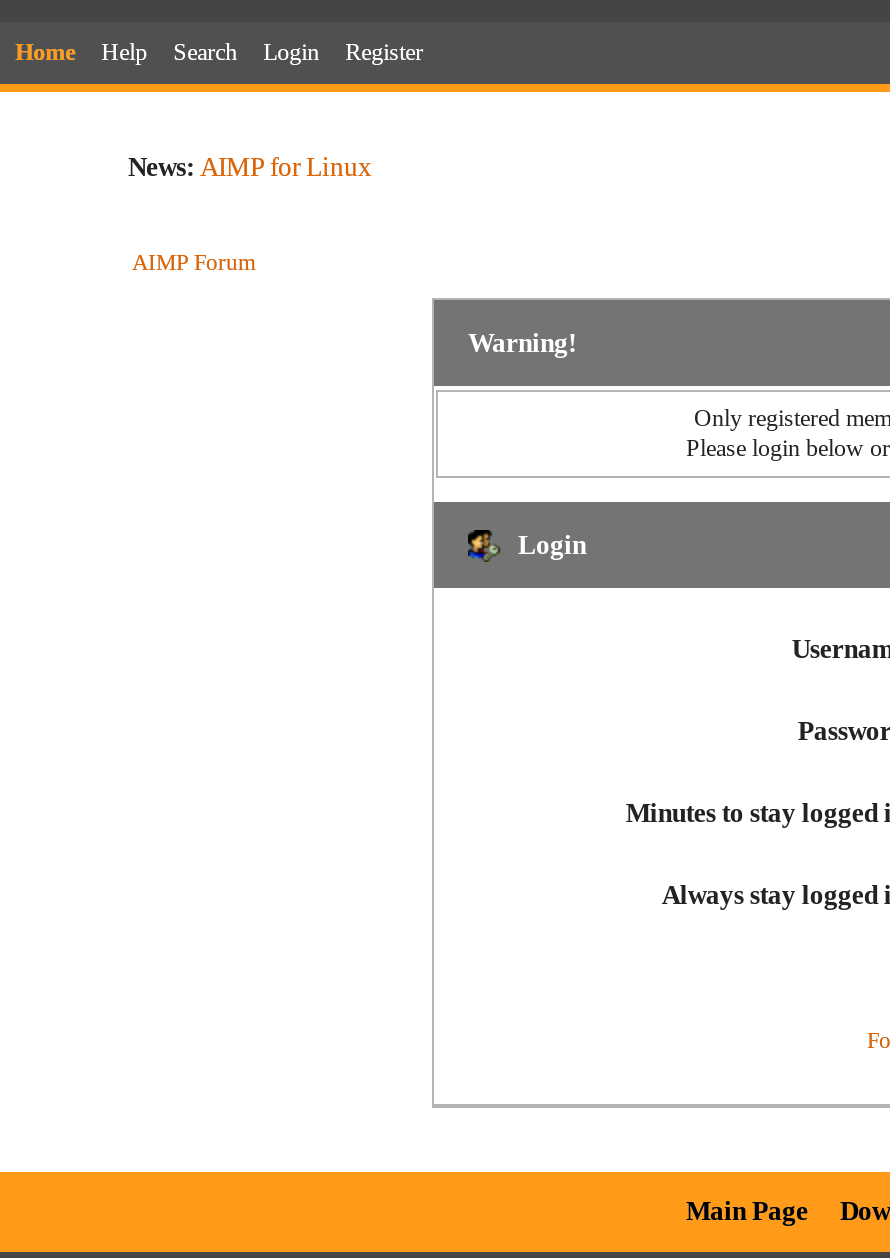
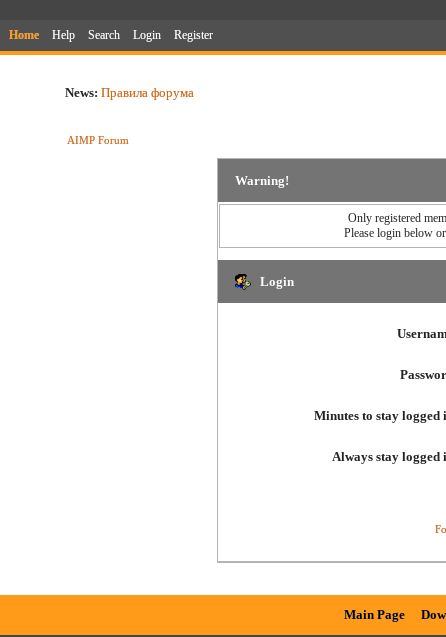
- News: AIMP for Linux
+ News: Правила форума
